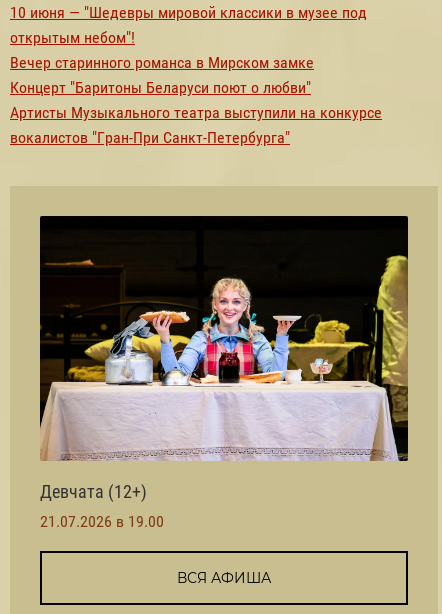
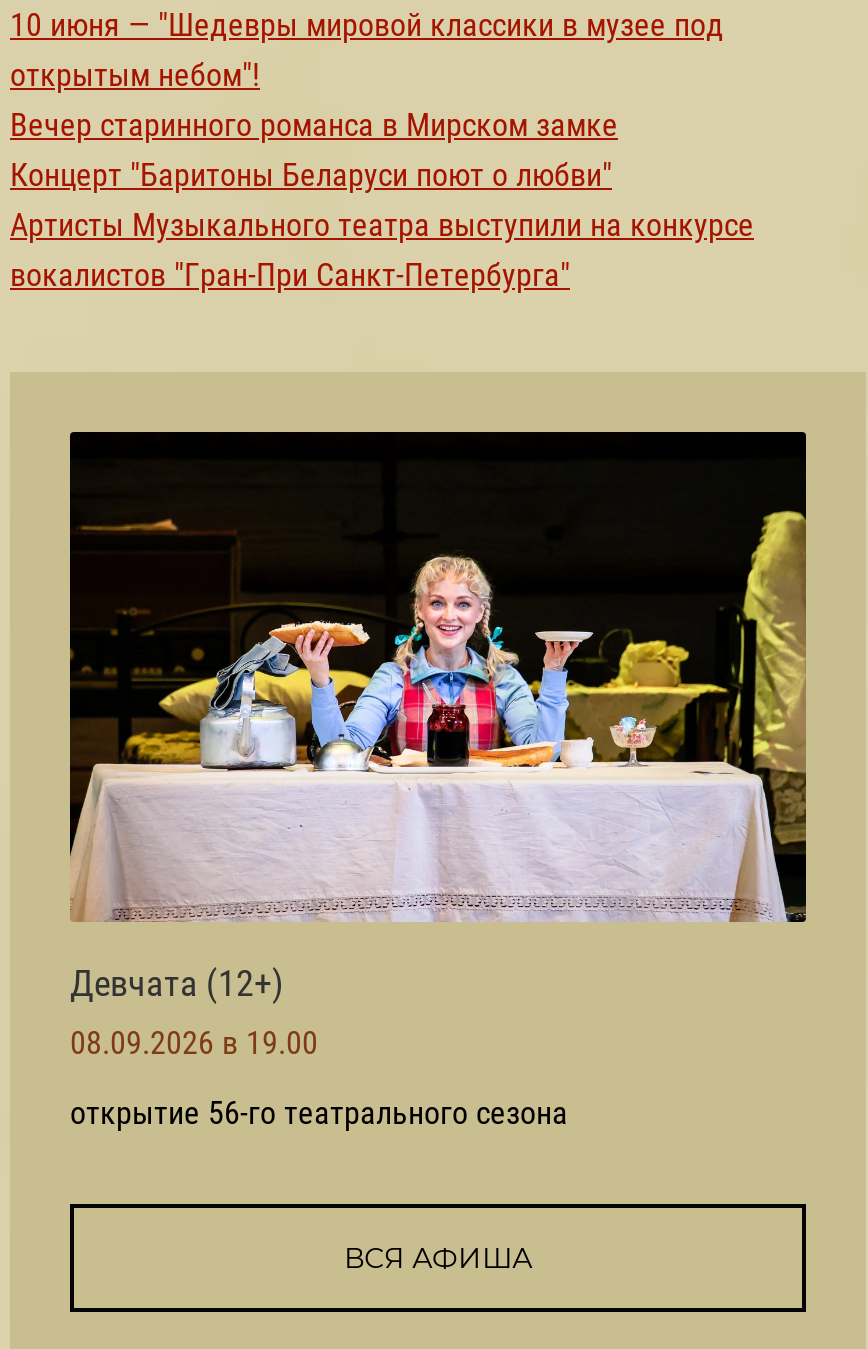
- 21.07.2026 в 19.00
+ 08.09.2026 в 19.00
+ открытие 56-го театрального сезона
